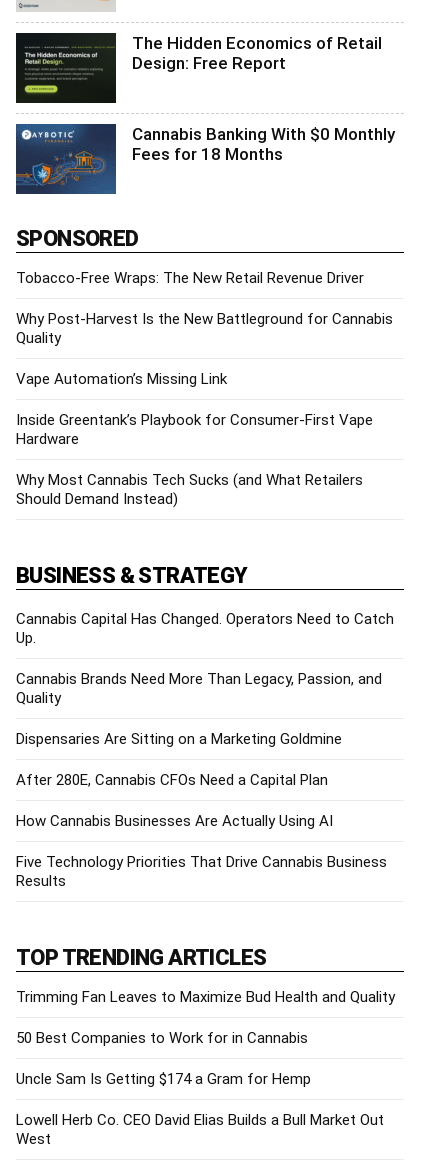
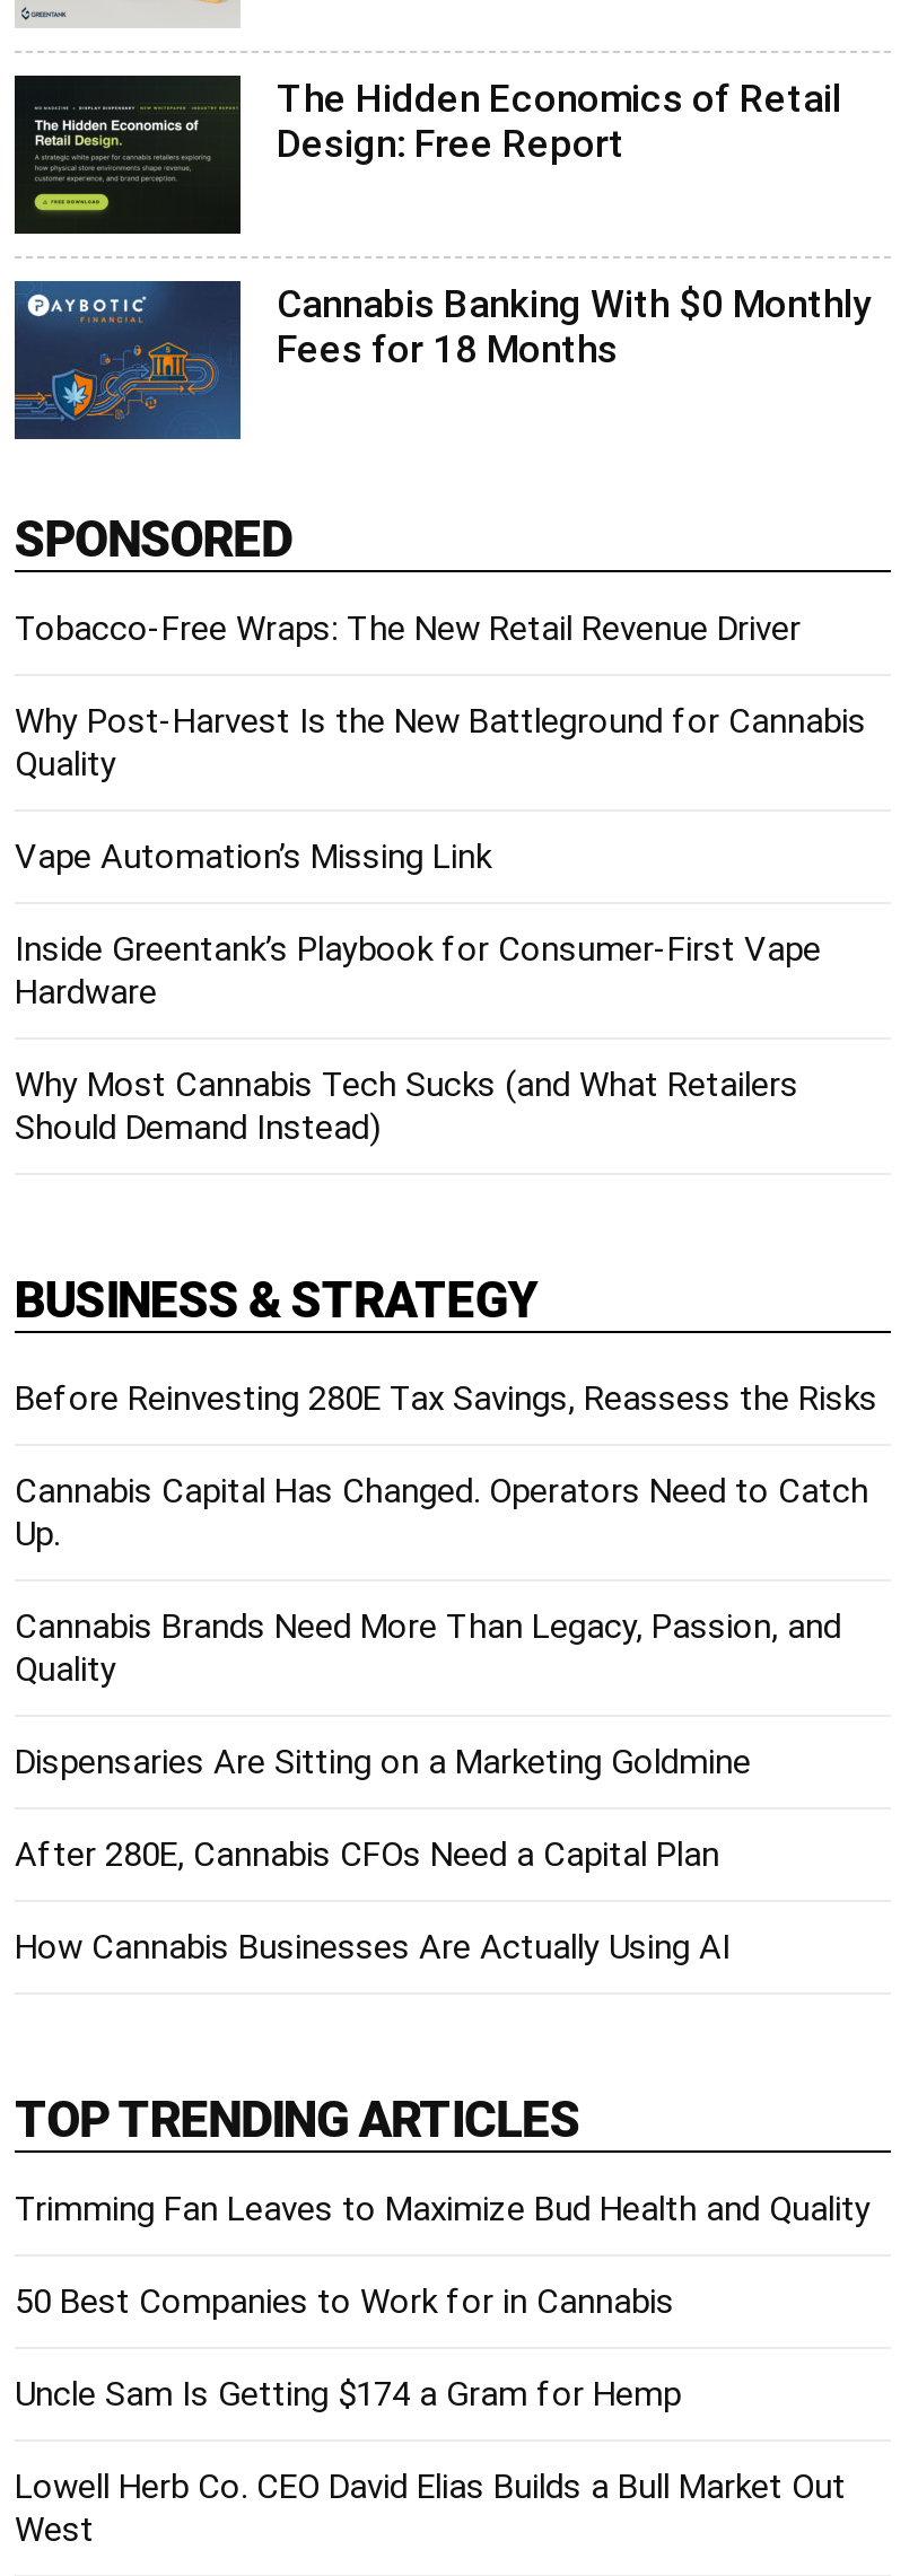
+ Before Reinvesting 280E Tax Savings, Reassess the Risks

moved down: Cannabis Capital Has Changed. Operators Need to Catch | Up. | Cannabis Brands Need More Than Legacy, Passion, and | Quality | Dispensaries Are Sitting on a Marketing Goldmine | After 280E, Cannabis CFOs Need a Capital Plan | How Cannabis Businesses Are Actually Using AI

- Five Technology Priorities That Drive Cannabis Business
- Results
